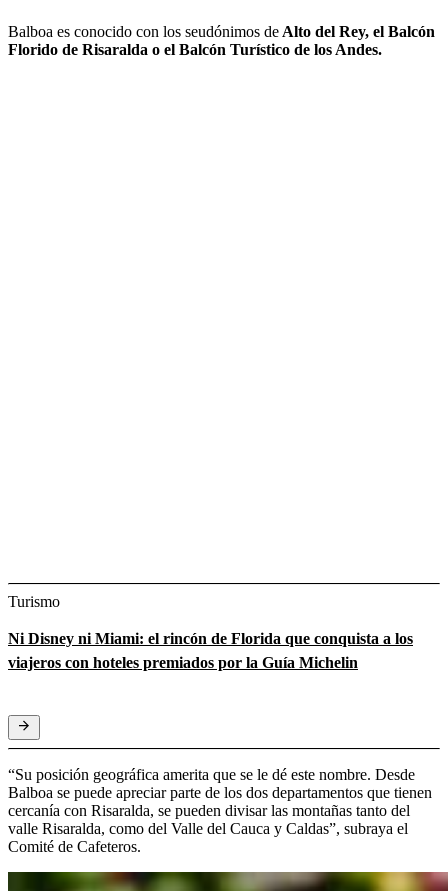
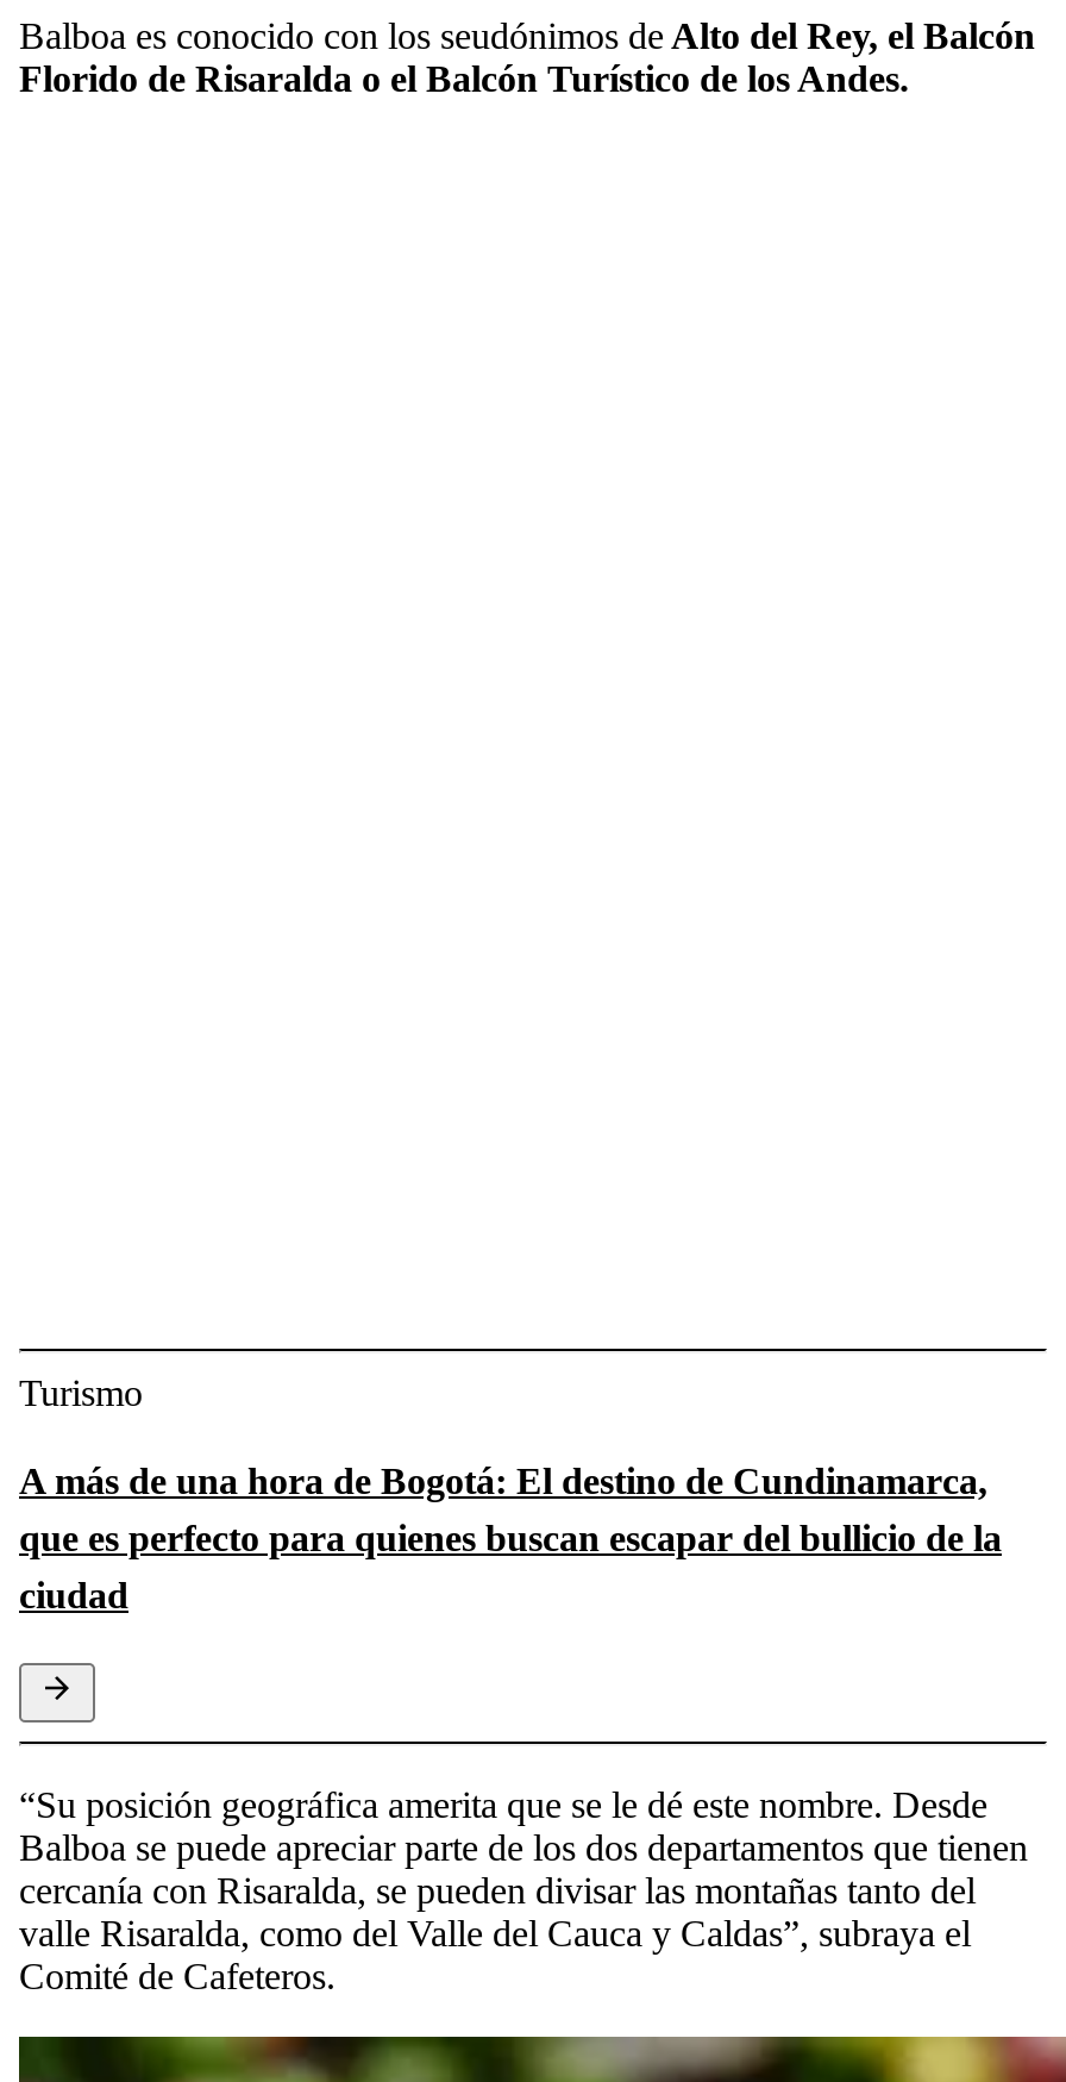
- Ni Disney ni Miami: el rincón de Florida que conquista a los
- viajeros con hoteles premiados por la Guía Michelin
+ A más de una hora de Bogotá: El destino de Cundinamarca,
+ que es perfecto para quienes buscan escapar del bullicio de la
+ ciudad
